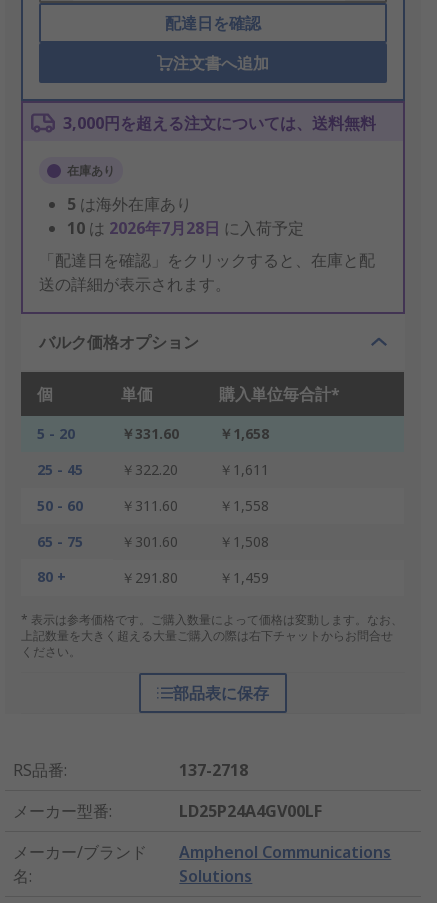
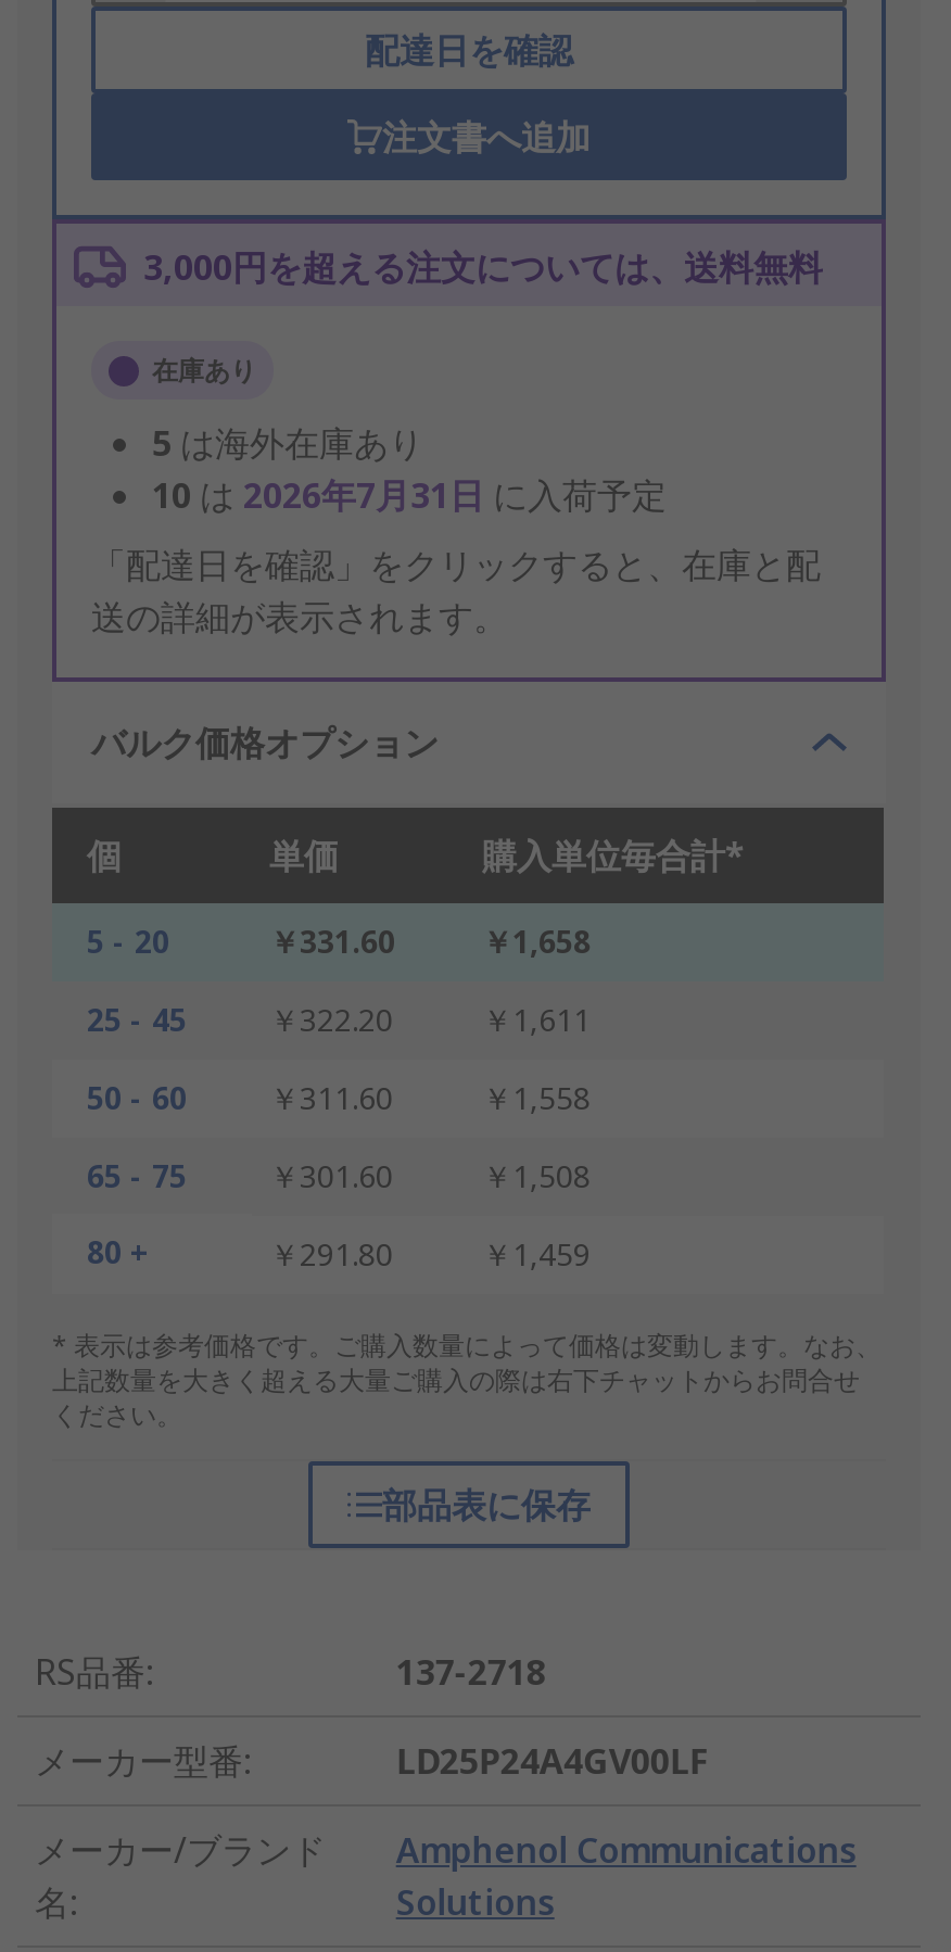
- 10は2026年7月28日に入荷予定
+ 10は2026年7月31日に入荷予定
